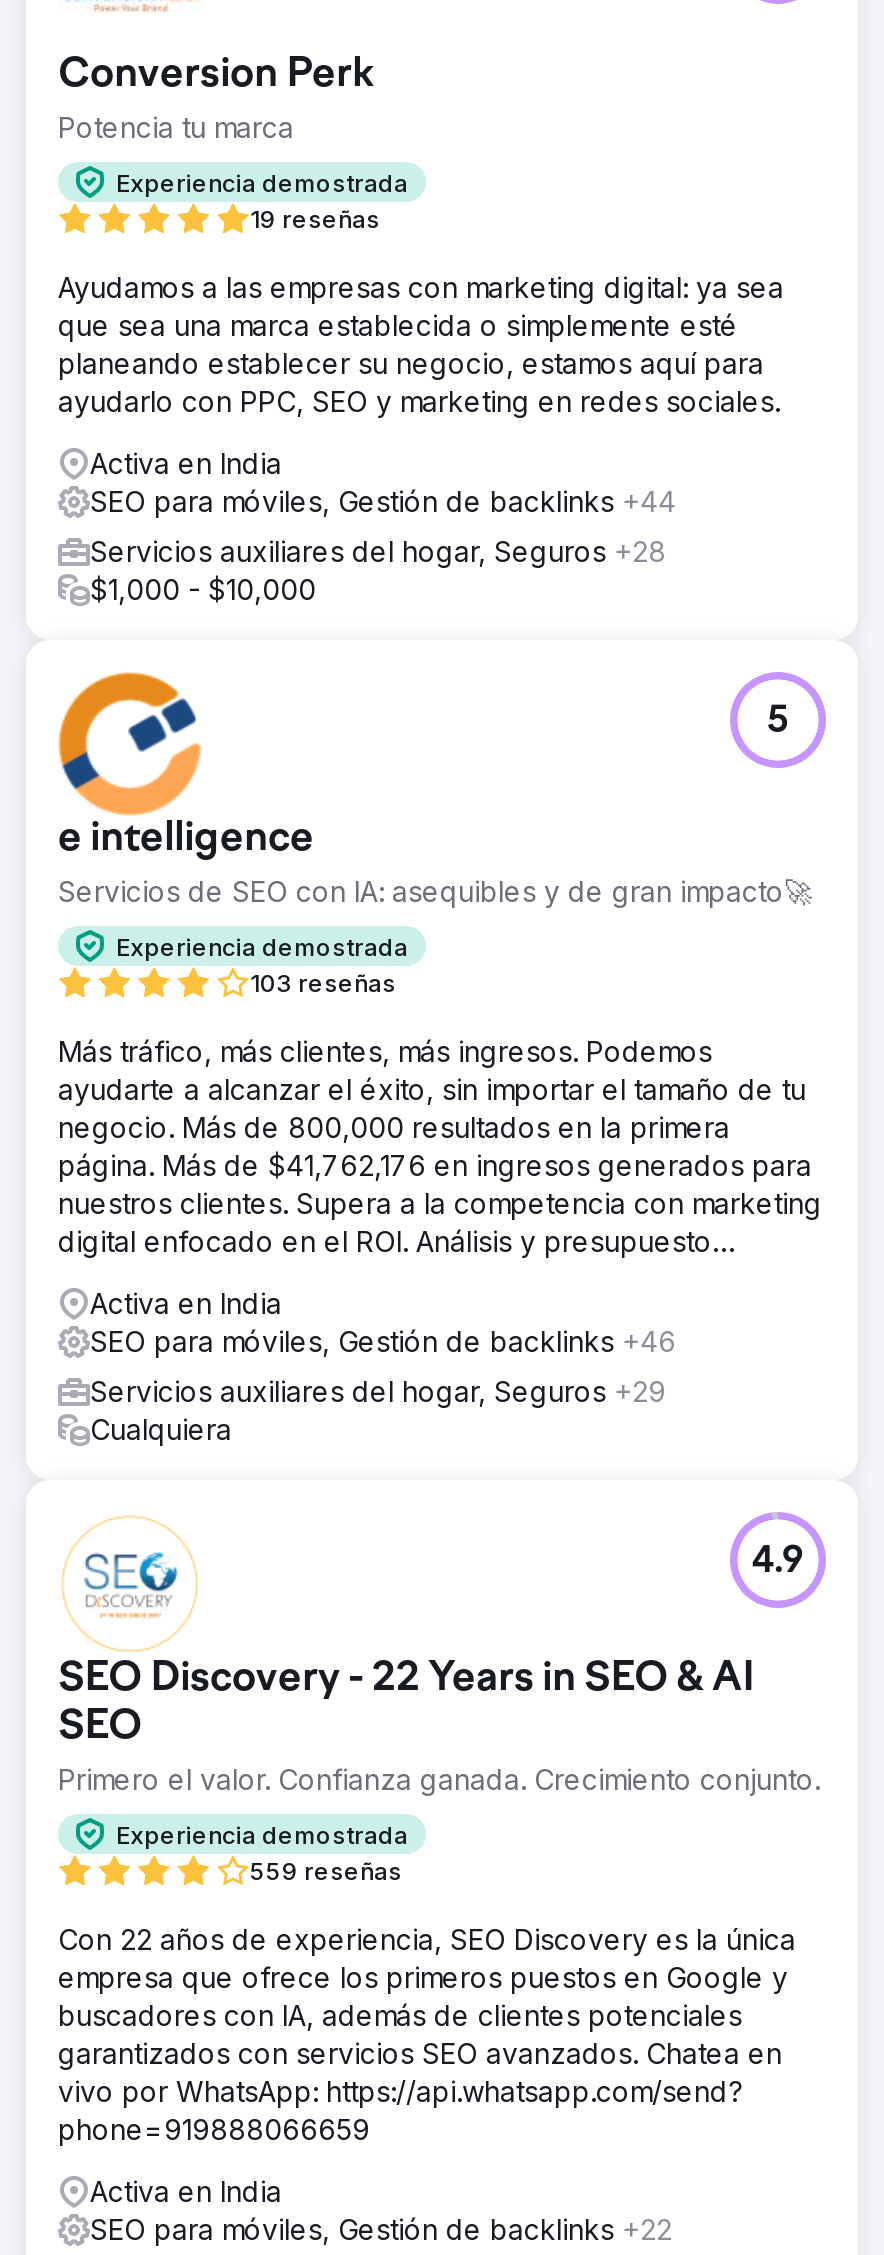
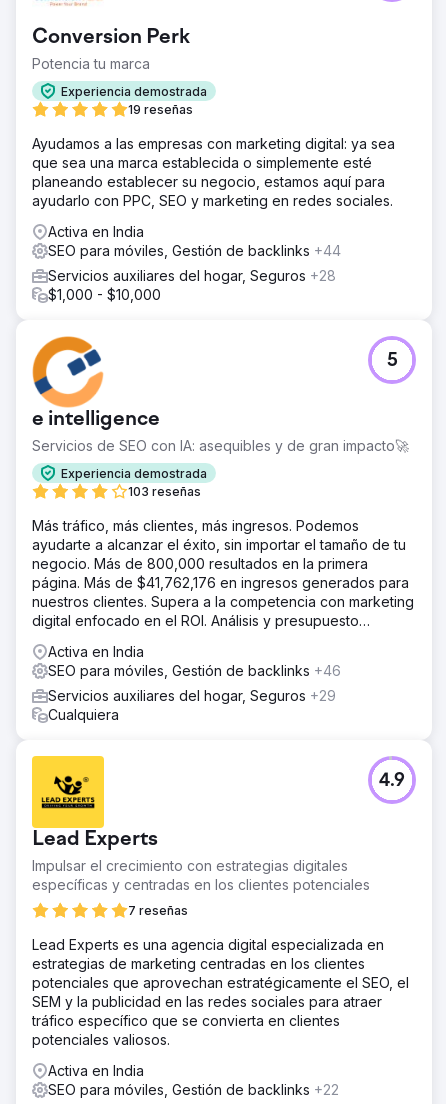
- [image]
- SEO Discovery - 22 Years in SEO & AI
- SEO
- Primero el valor. Confianza ganada. Crecimiento conjunto.
+ [image]
+ Lead Experts
+ Impulsar el crecimiento con estrategias digitales
+ específicas y centradas en los clientes potenciales

- Experiencia demostrada
- 559 reseñas
+ 7 reseñas

- Con 22 años de experiencia, SEO Discovery es la única
- empresa que ofrece los primeros puestos en Google y
- buscadores con IA, además de clientes potenciales
- garantizados con servicios SEO avanzados. Chatea en
- vivo por WhatsApp: https://api.whatsapp.com/send?
- phone=919888066659
+ Lead Experts es una agencia digital especializada en
+ estrategias de marketing centradas en los clientes
+ potenciales que aprovechan estratégicamente el SEO, el
+ SEM y la publicidad en las redes sociales para atraer
+ tráfico específico que se convierta en clientes
+ potenciales valiosos.
